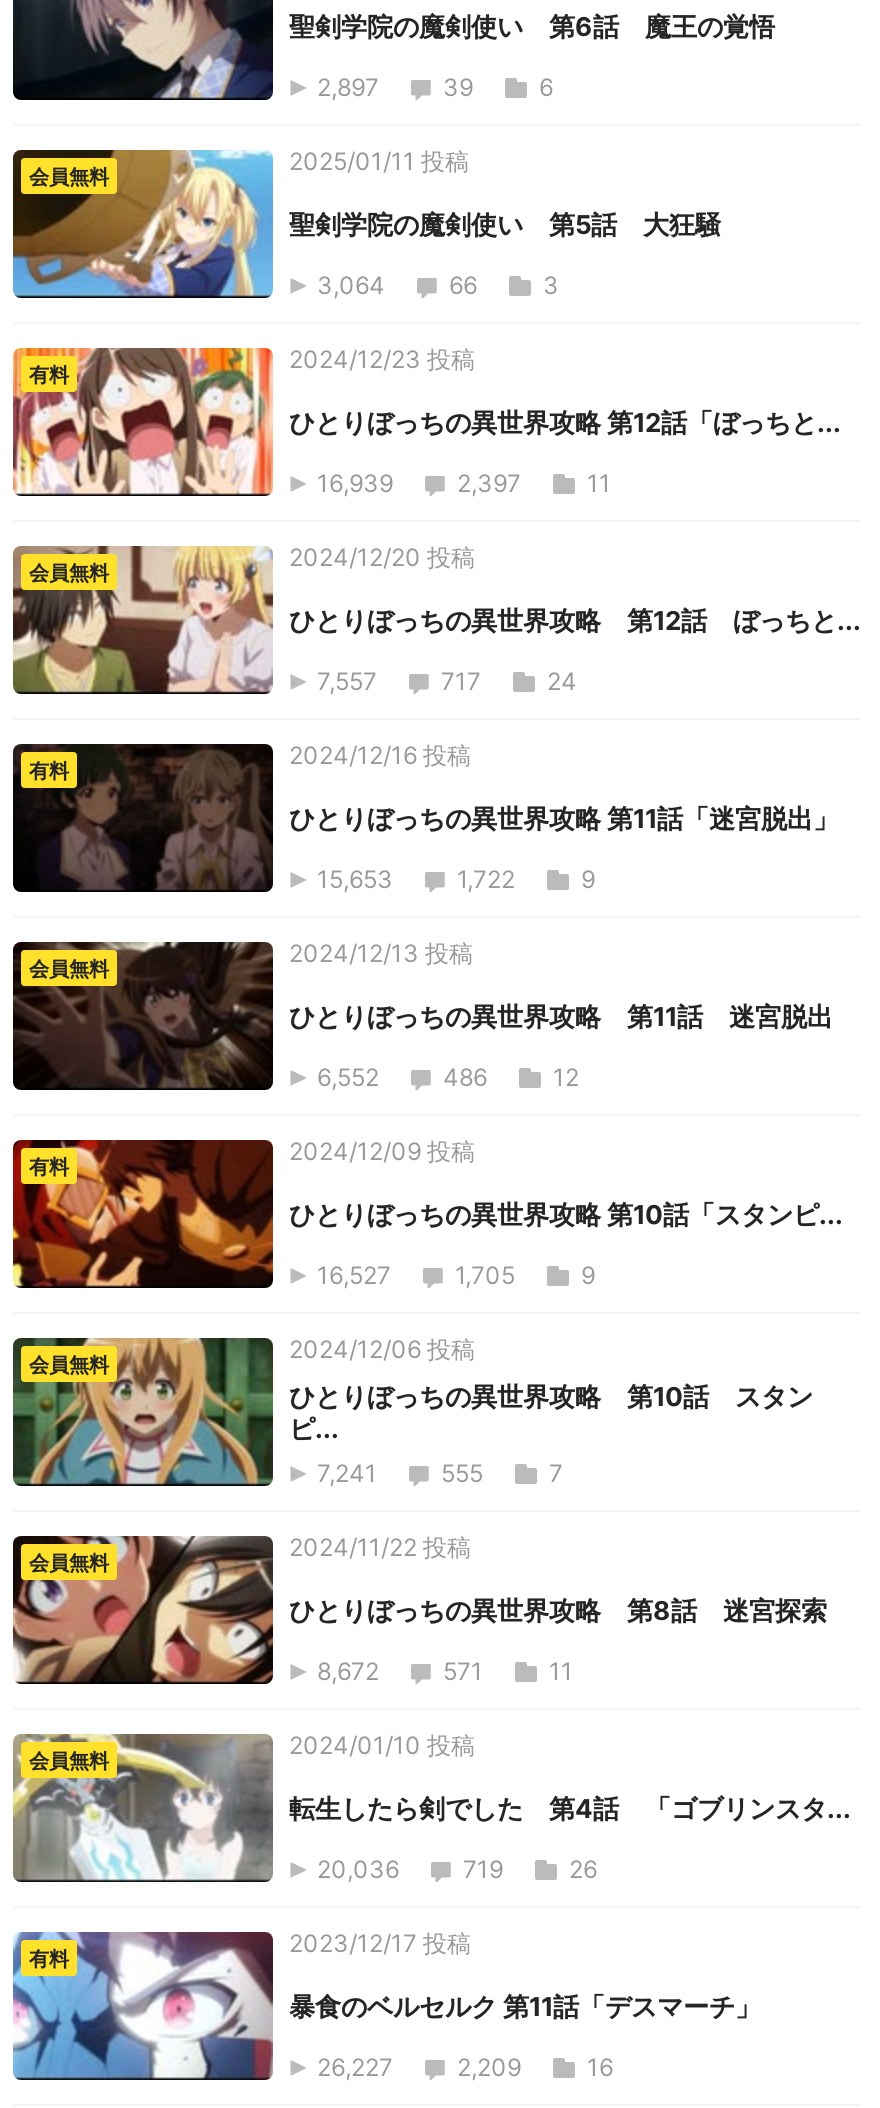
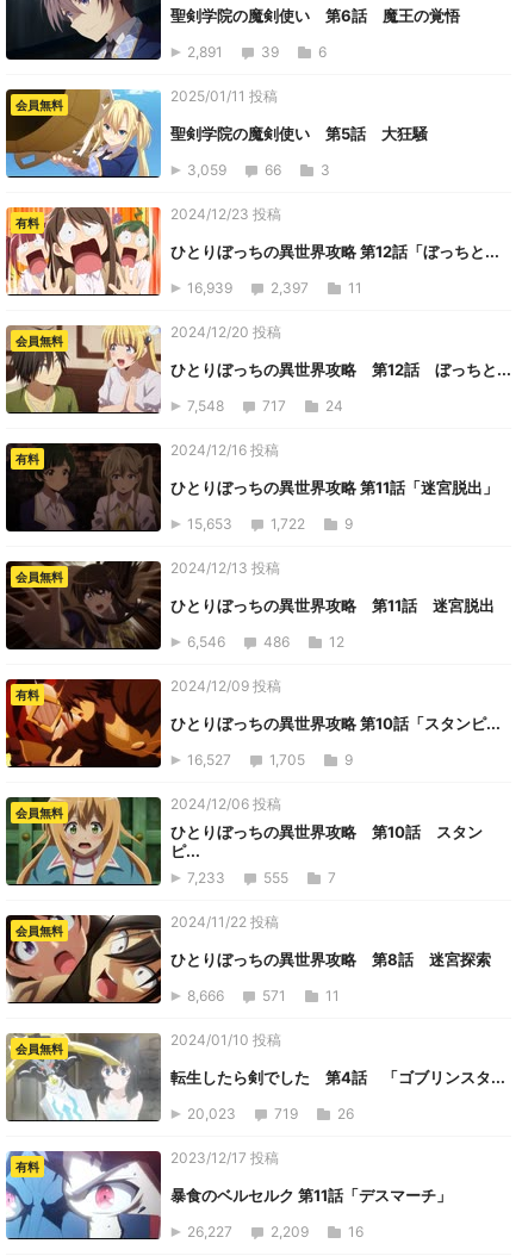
- 2,897
+ 2,891

- 3,064
+ 3,059

- 7,557
+ 7,548

- 6,552
+ 6,546

- 7,241
+ 7,233

- 8,672
+ 8,666

- 20,036
+ 20,023
